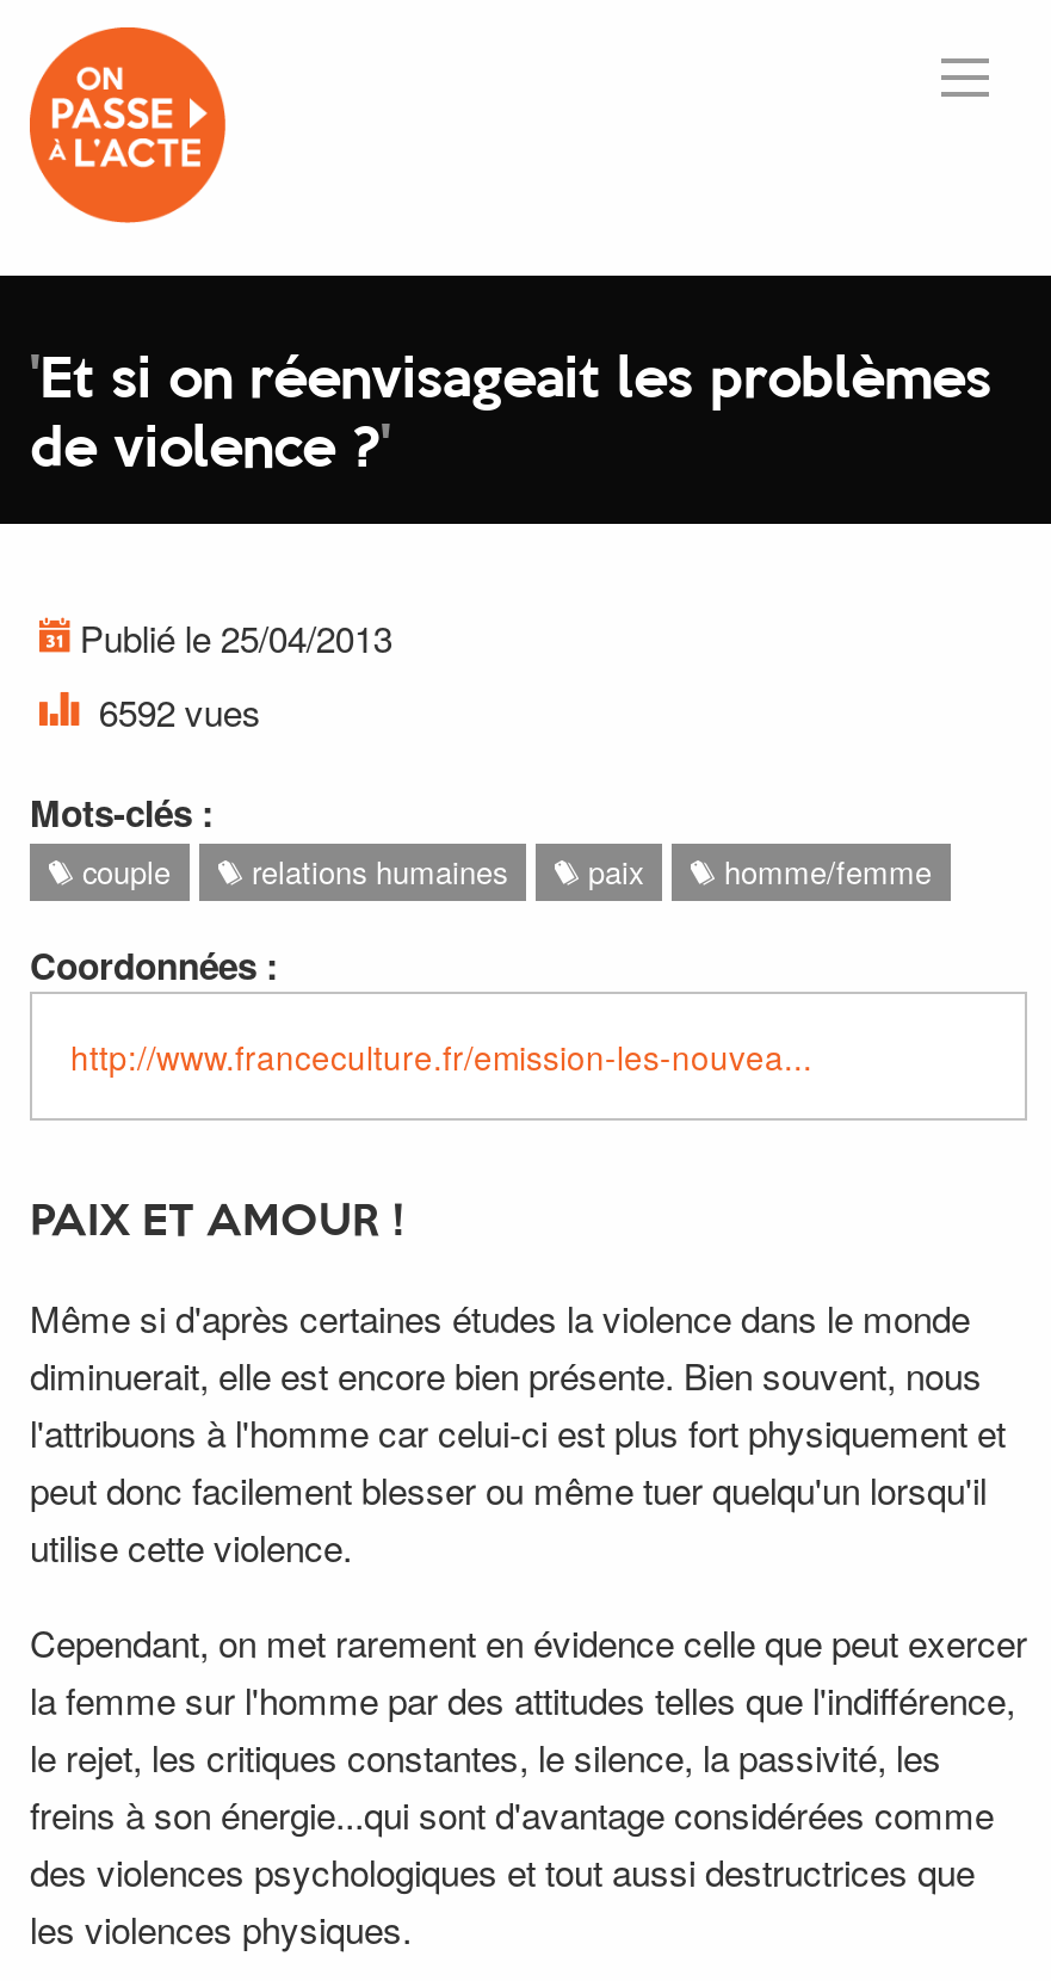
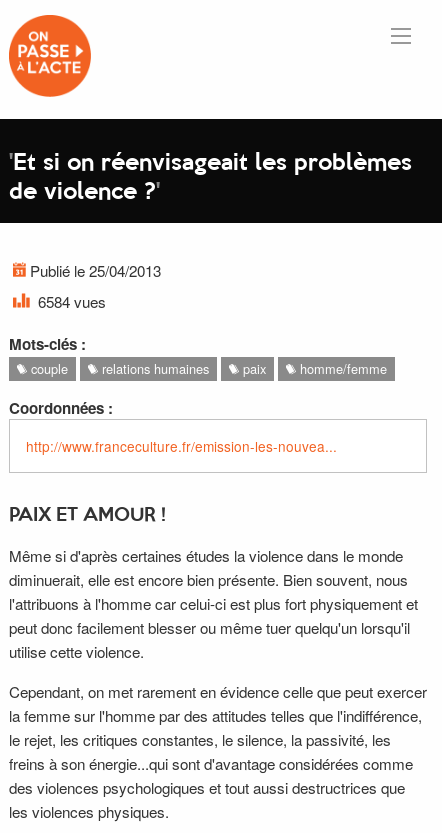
- 6592 vues
+ 6584 vues
